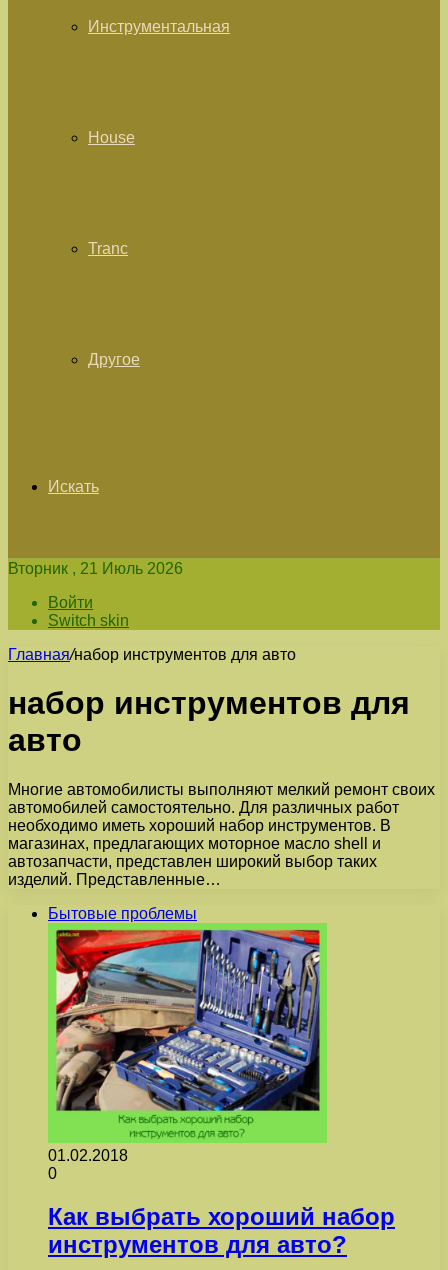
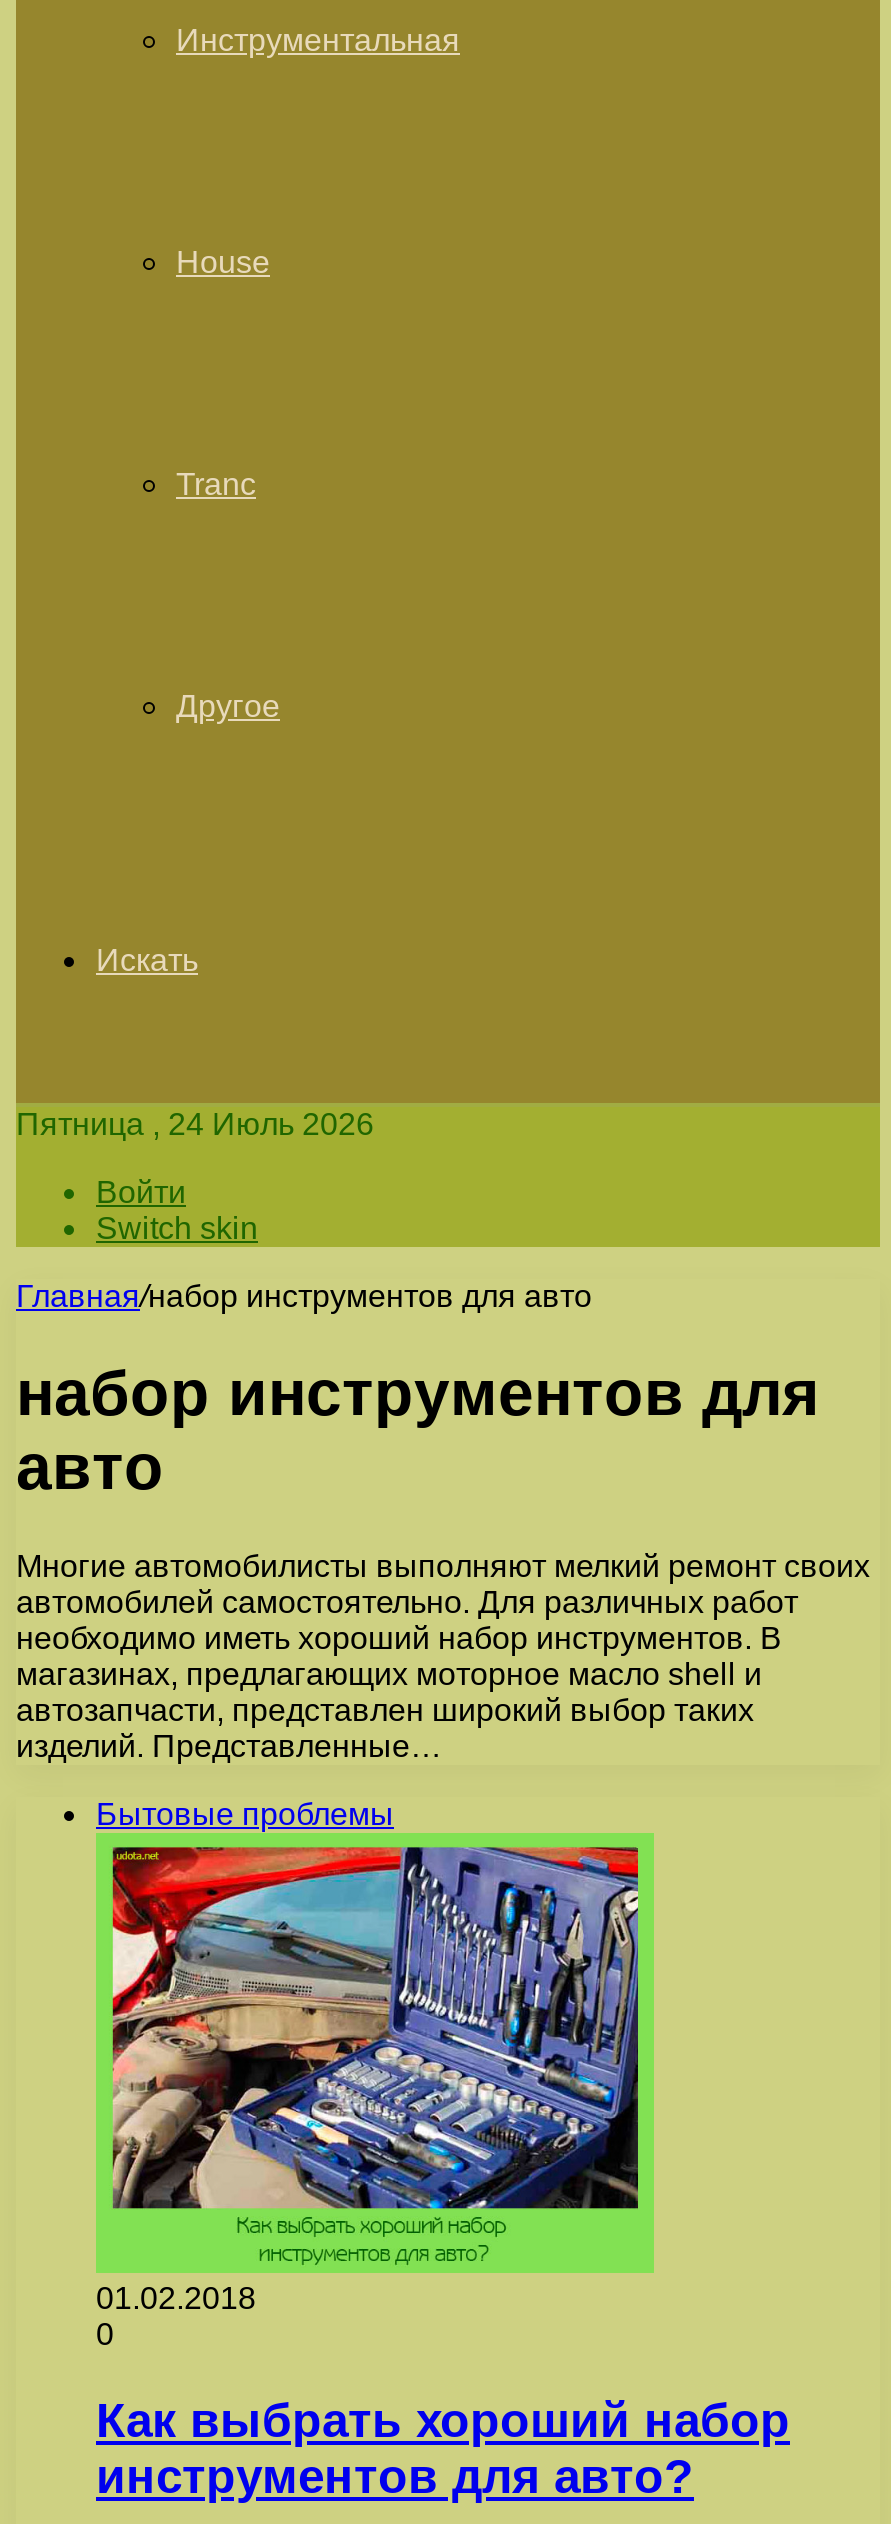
- Вторник , 21 Июль 2026
+ Пятница , 24 Июль 2026
